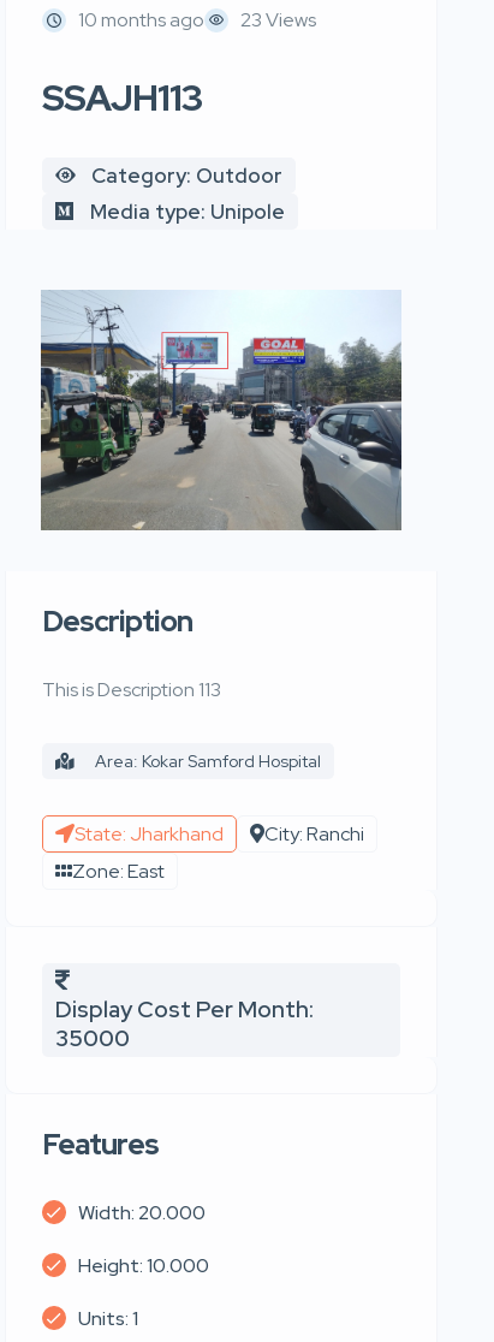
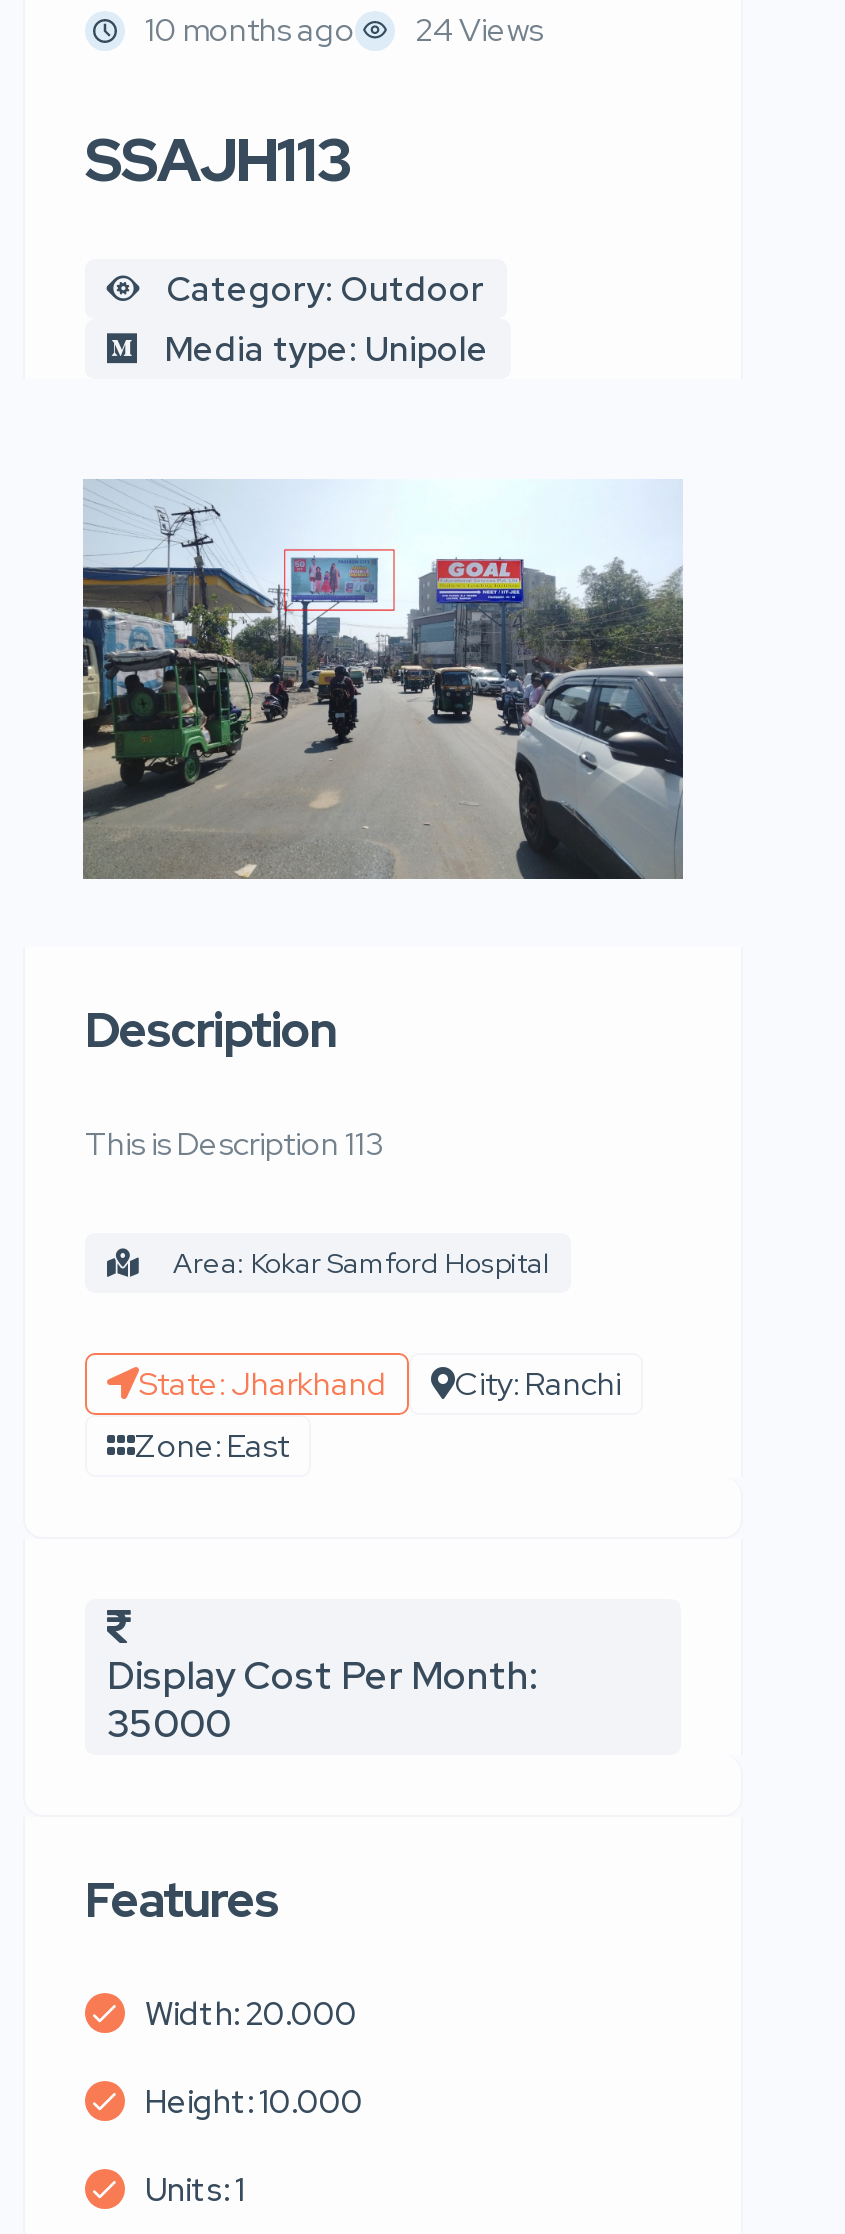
- 10 months ago 23 Views
+ 10 months ago 24 Views
